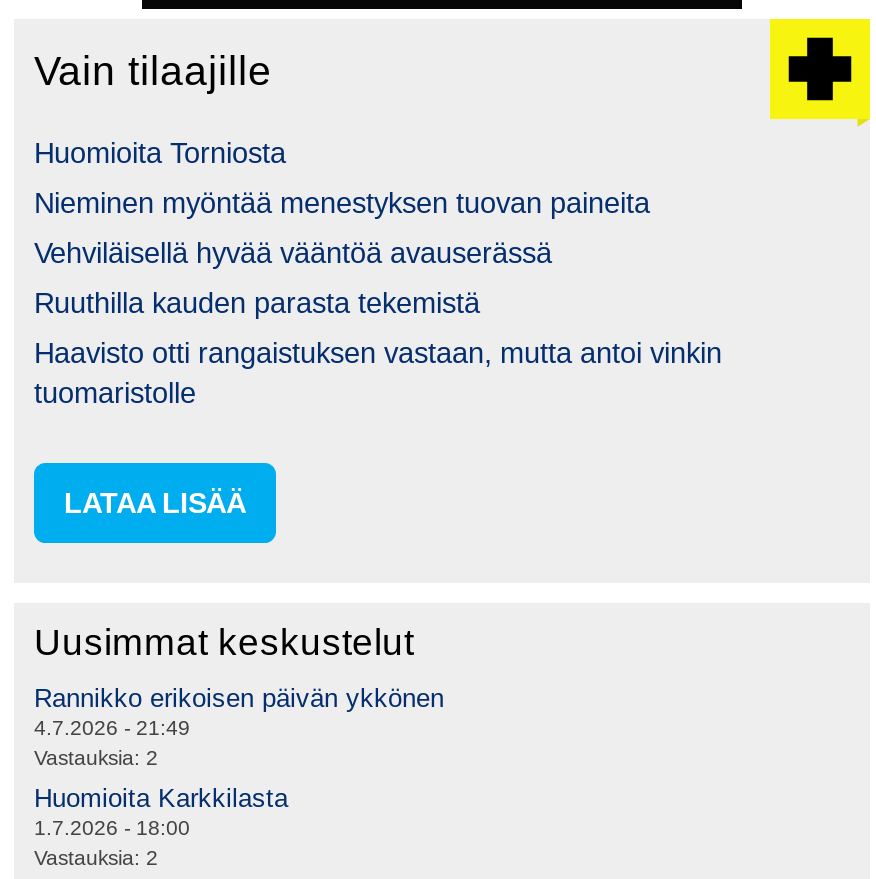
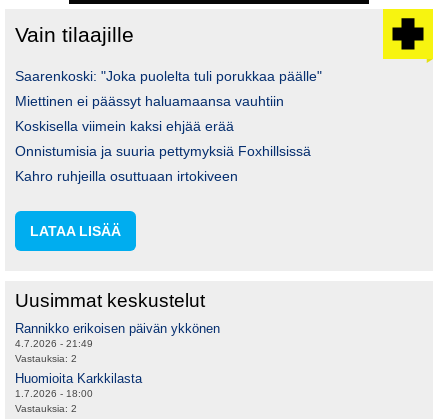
- Huomioita Torniosta
+ Saarenkoski: "Joka puolelta tuli porukkaa päälle"

- Nieminen myöntää menestyksen tuovan paineita
+ Miettinen ei päässyt haluamaansa vauhtiin

- Vehviläisellä hyvää vääntöä avauserässä
+ Koskisella viimein kaksi ehjää erää

- Ruuthilla kauden parasta tekemistä
+ Onnistumisia ja suuria pettymyksiä Foxhillsissä

- Haavisto otti rangaistuksen vastaan, mutta antoi vinkin
- tuomaristolle
+ Kahro ruhjeilla osuttuaan irtokiveen
